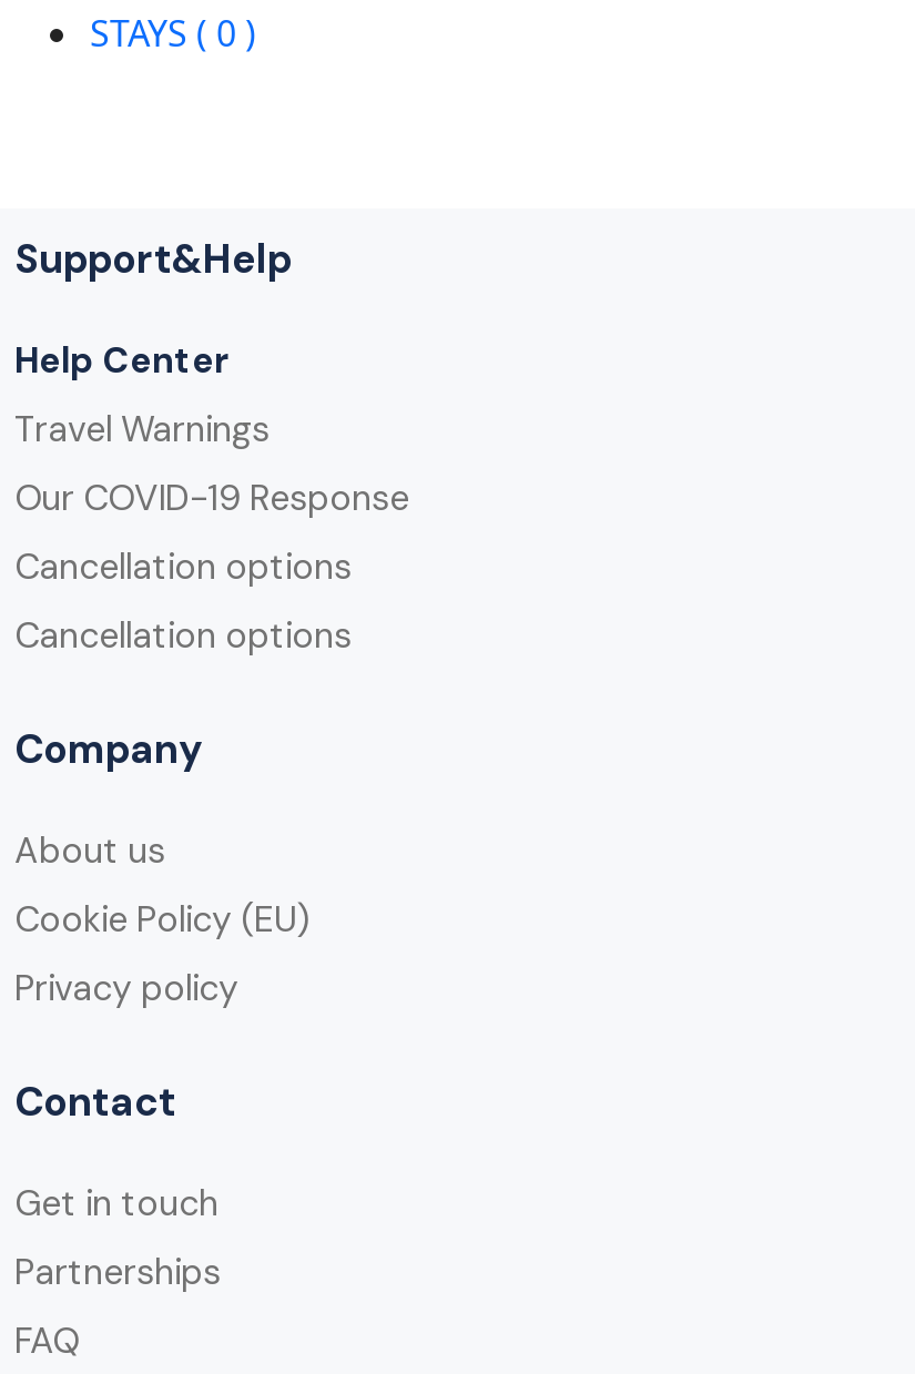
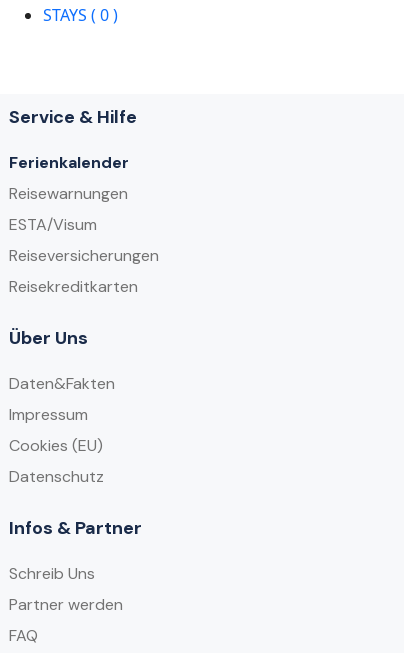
- Support&Help
- Help Center
- Travel Warnings
- Our COVID-19 Response
- Cancellation options
- Cancellation options
- Company
- About us
- Cookie Policy (EU)
- Privacy policy
- Contact
- Get in touch
- Partnerships
+ Service & Hilfe
+ Ferienkalender
+ Reisewarnungen
+ ESTA/Visum
+ Reiseversicherungen
+ Reisekreditkarten
+ Über Uns
+ Daten&Fakten
+ Impressum
+ Cookies (EU)
+ Datenschutz
+ Infos & Partner
+ Schreib Uns
+ Partner werden
